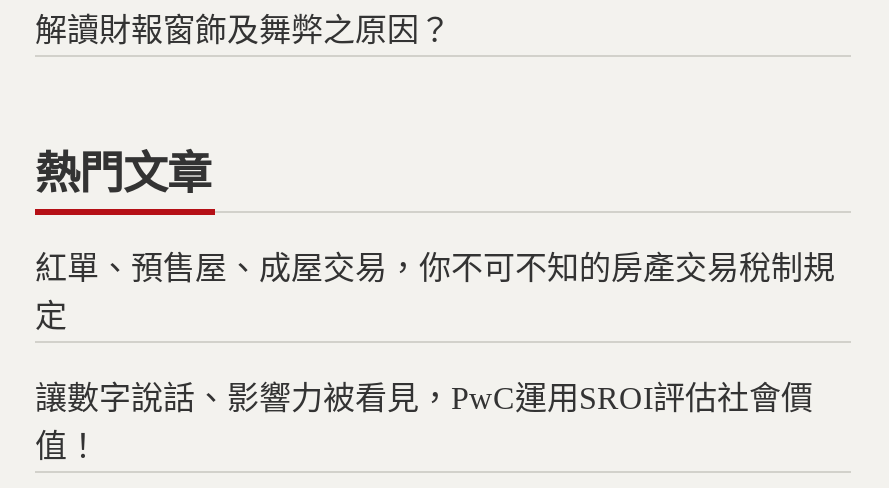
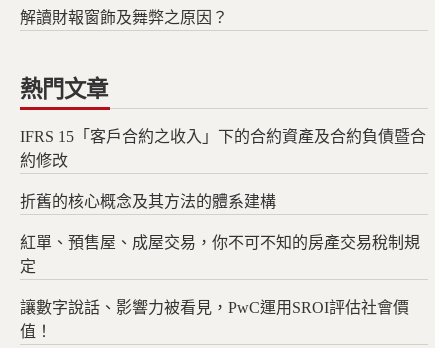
+ IFRS 15「客戶合約之收入」下的合約資產及合約負債暨合
+ 約修改
+ 折舊的核心概念及其方法的體系建構
